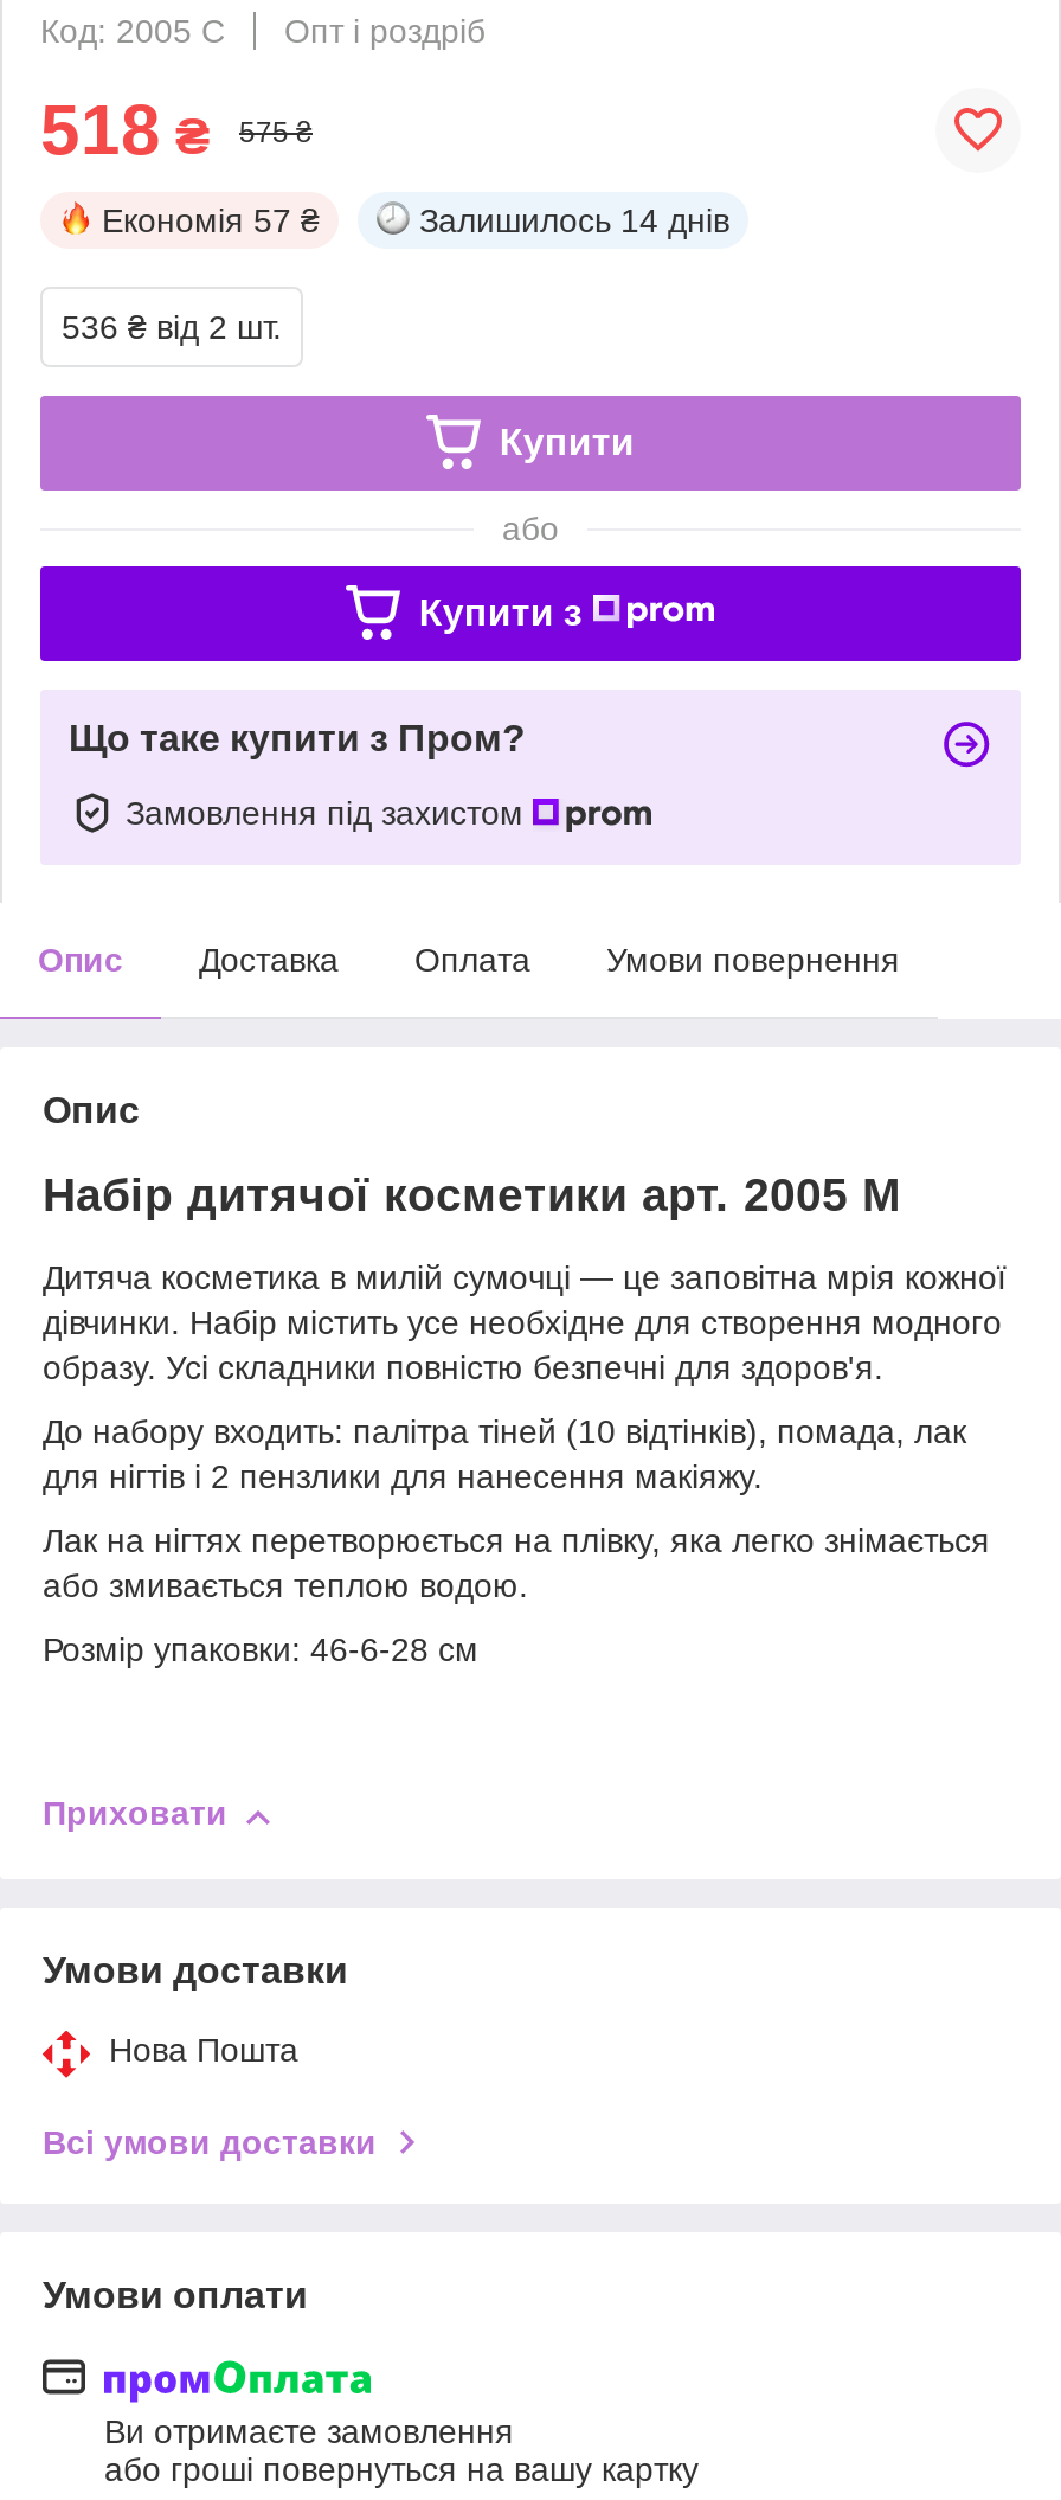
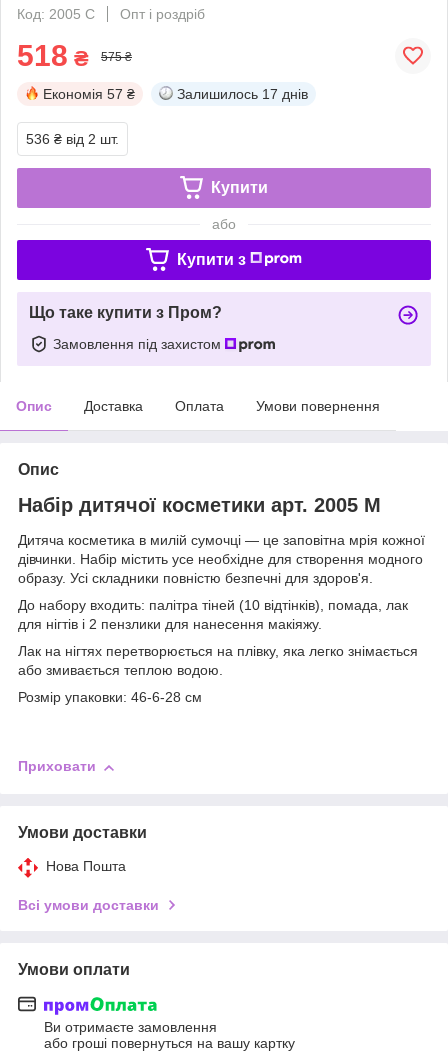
- Залишилось 14 днів
+ Залишилось 17 днів
